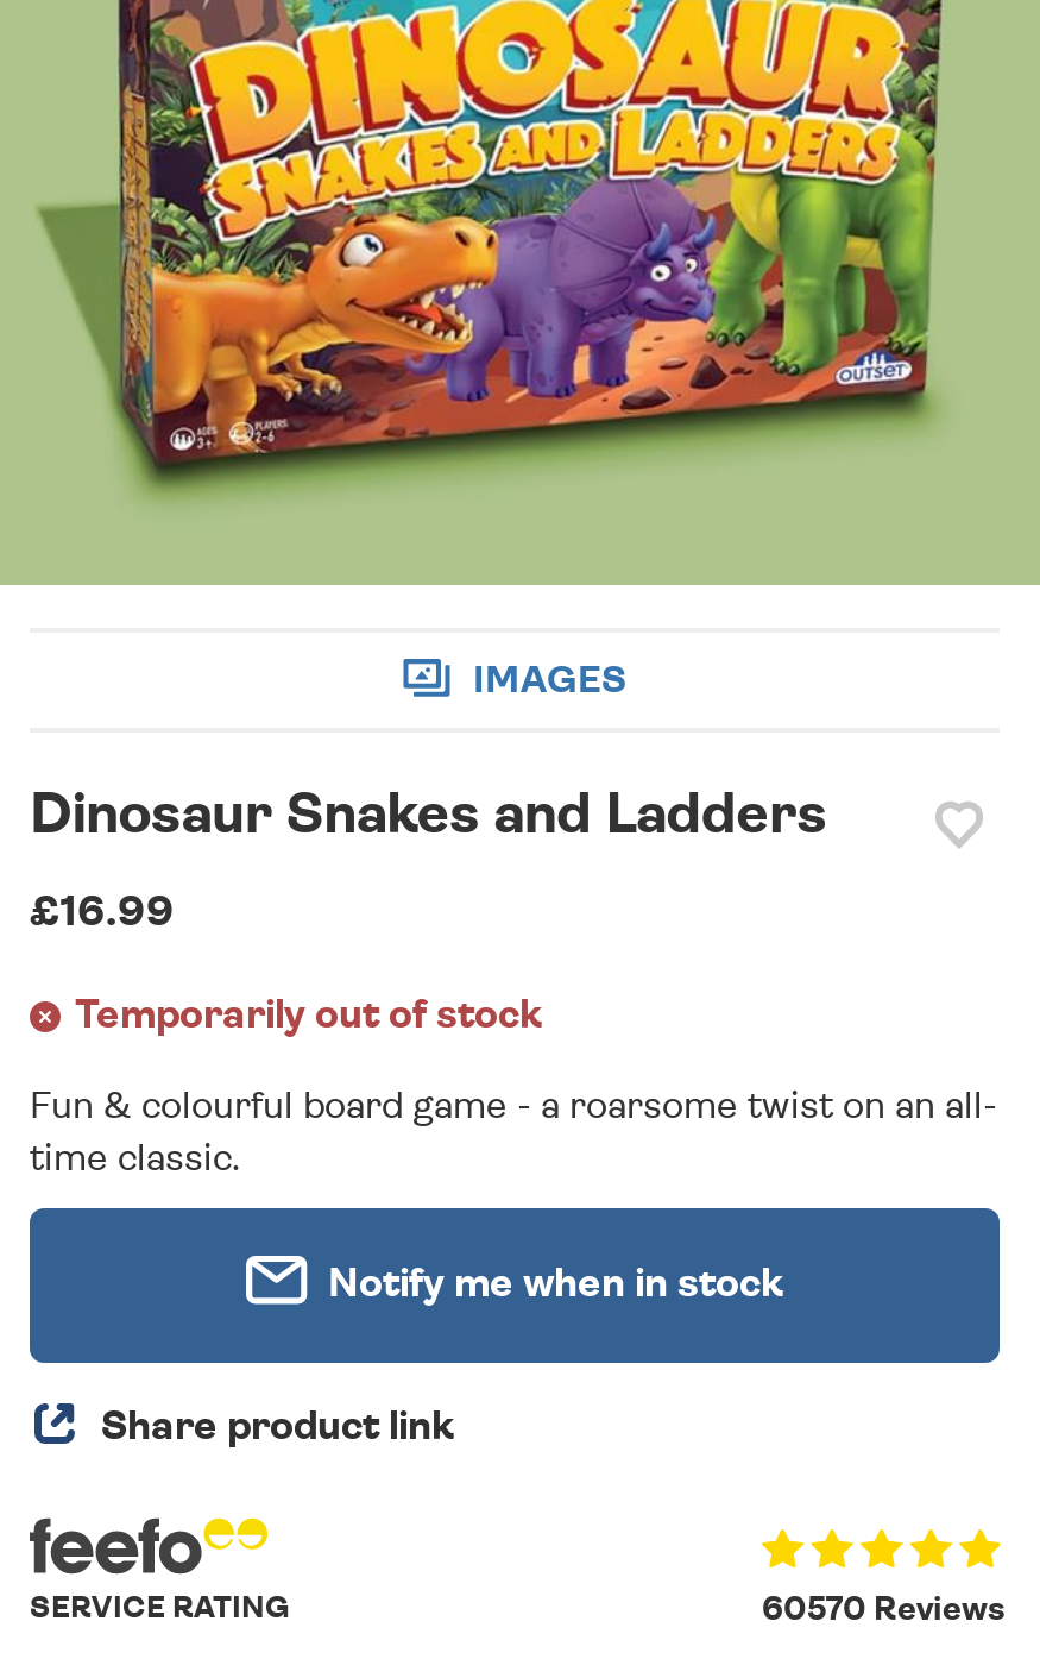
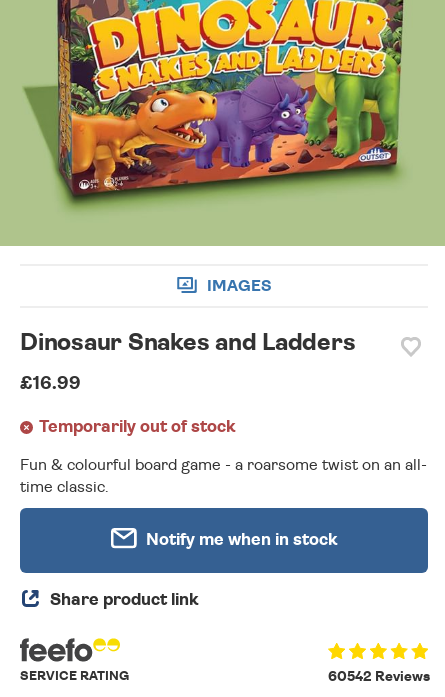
- 60570 Reviews
+ 60542 Reviews
